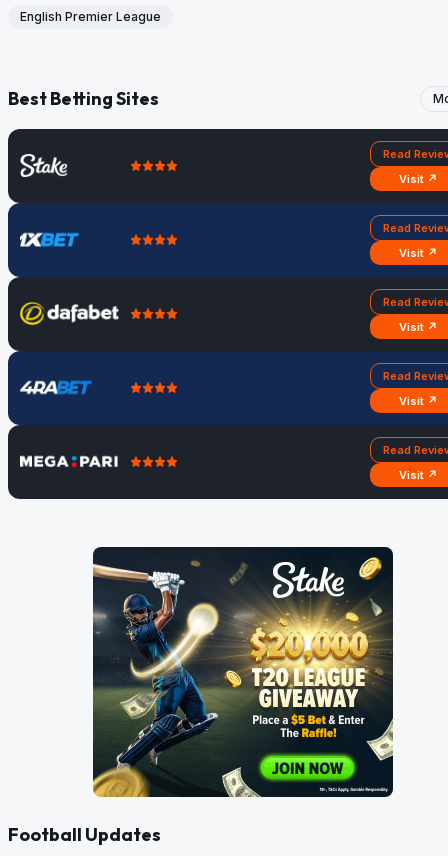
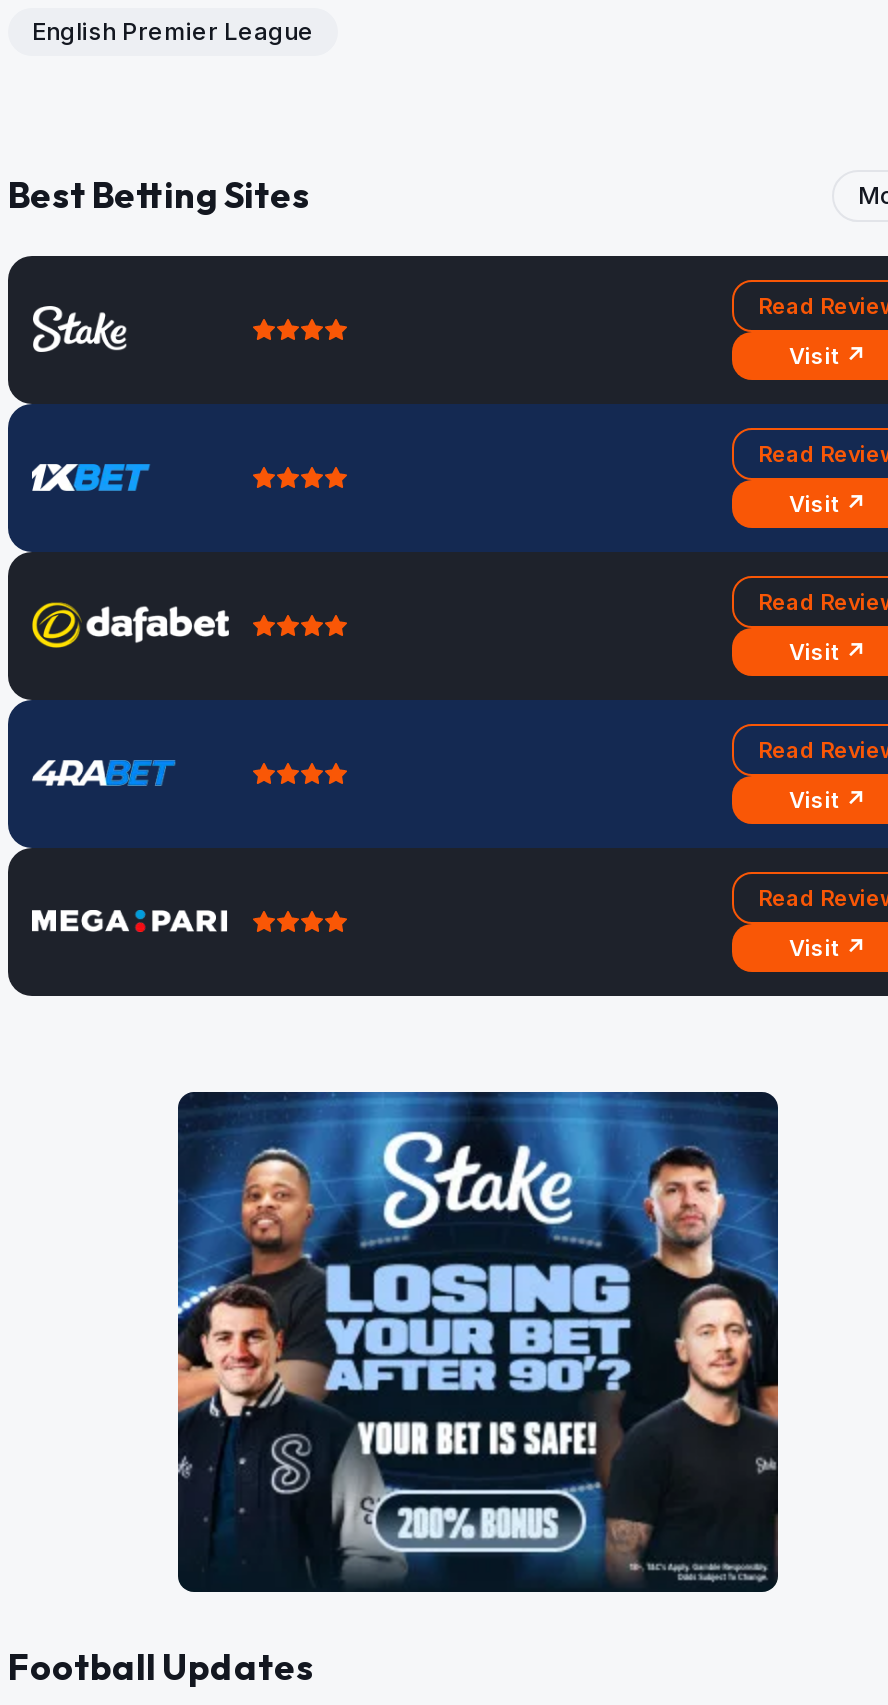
- [image]
+ [image]
